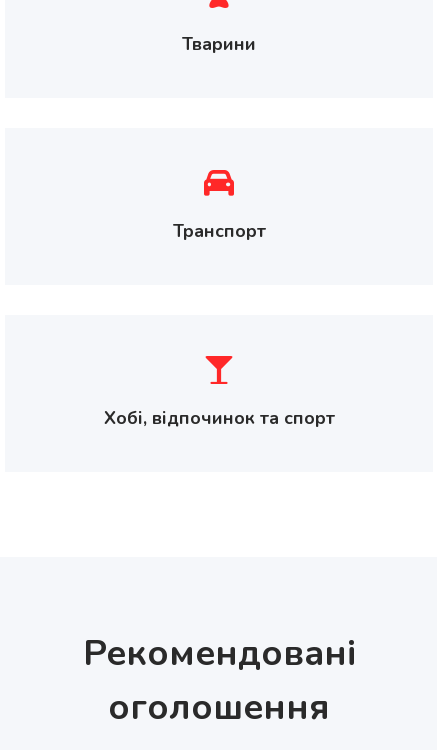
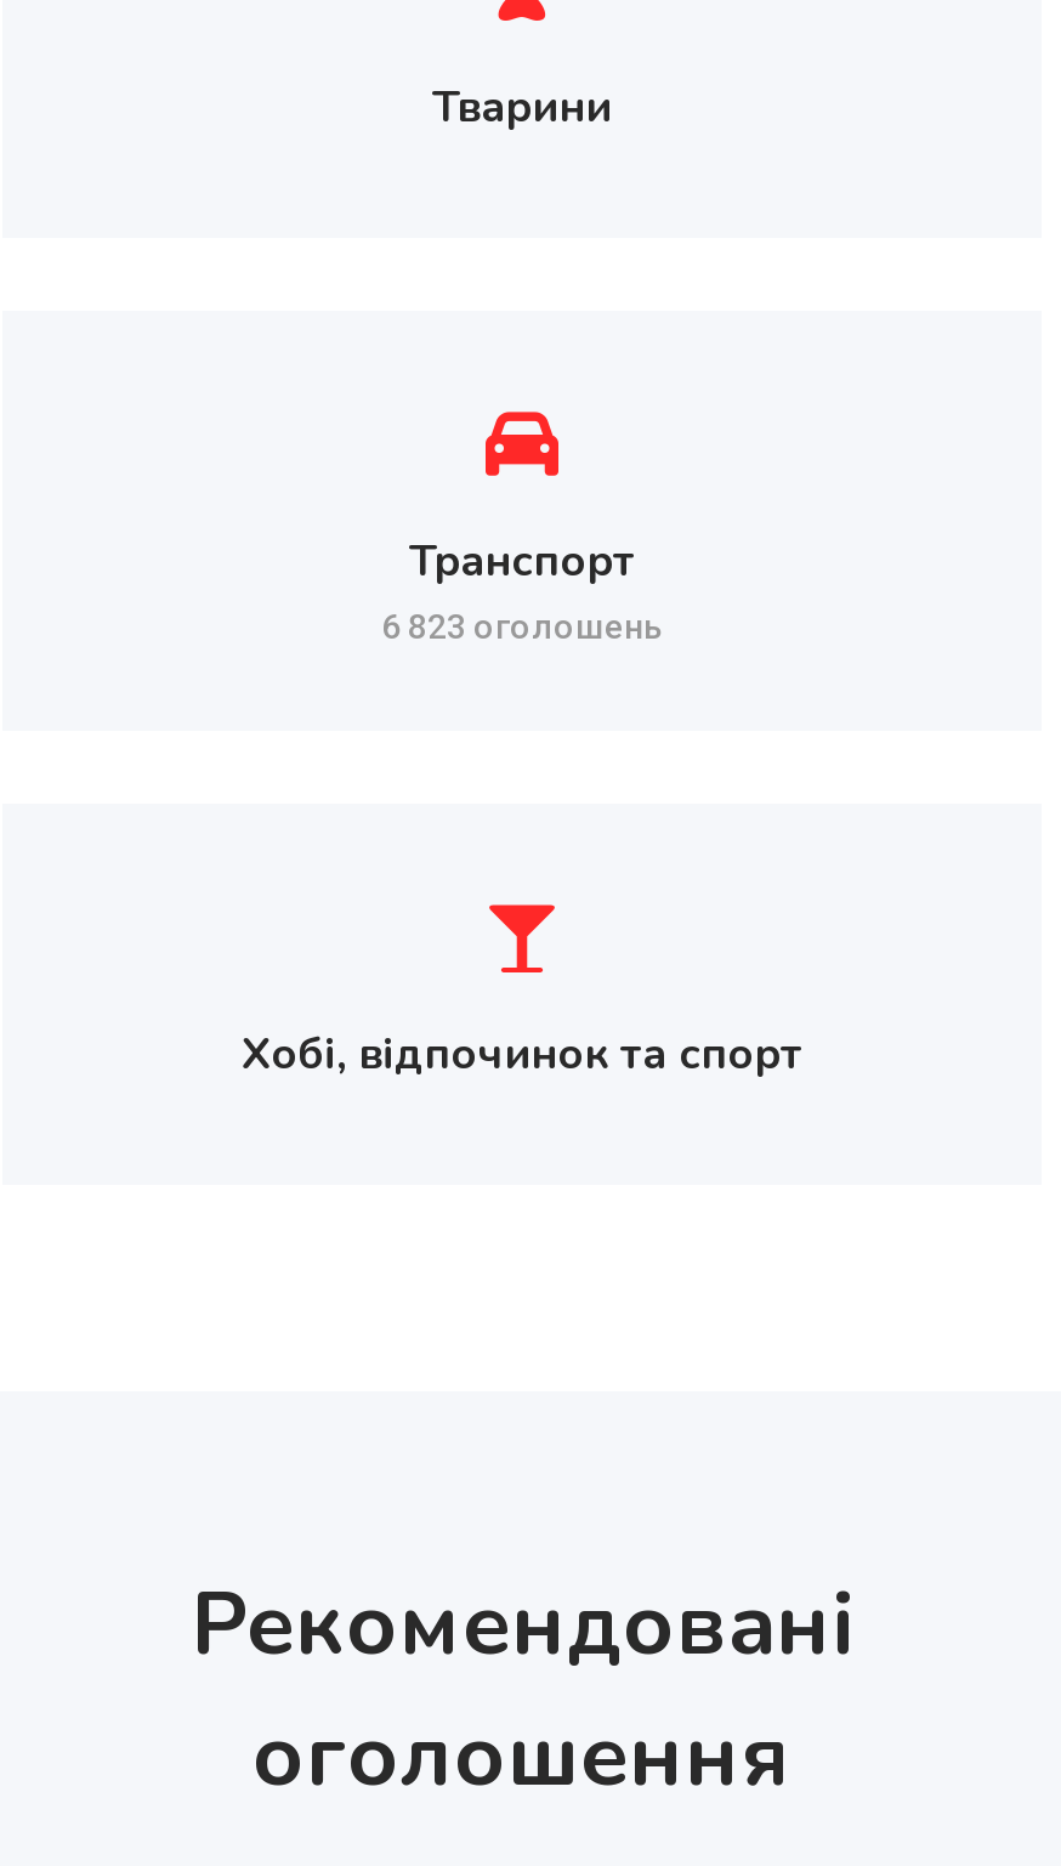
+ 6 823 оголошень
